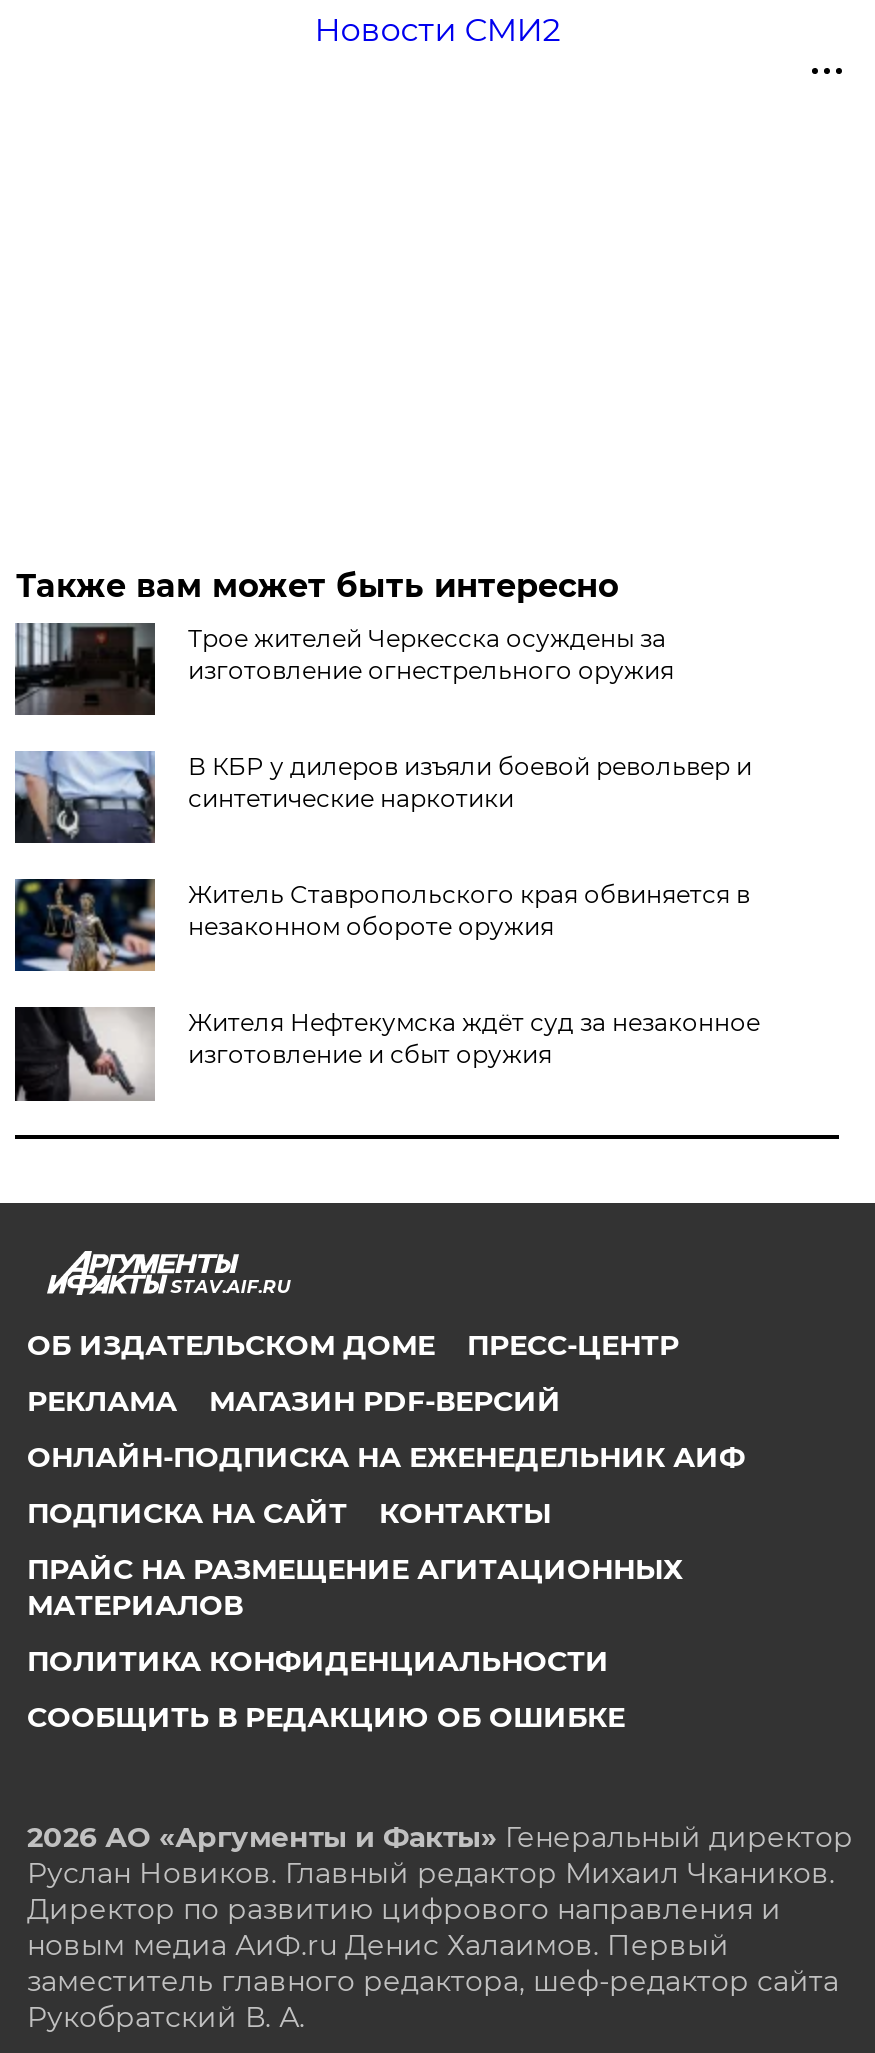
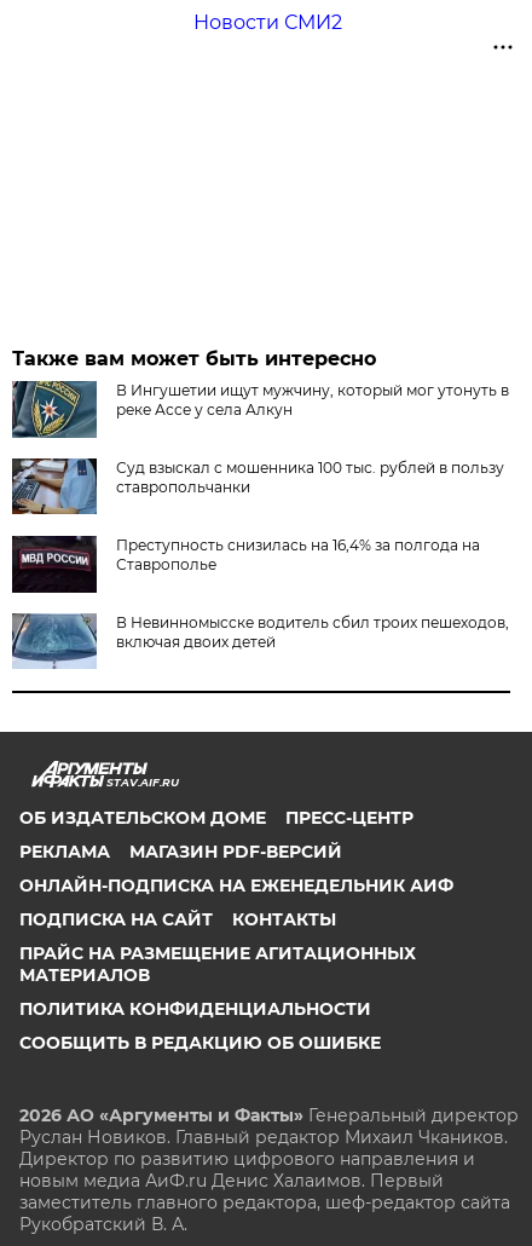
- [image]
- Трое жителей Черкесска осуждены за
- изготовление огнестрельного оружия
+ [image]
+ В Ингушетии ищут мужчину, который мог утонуть в
+ реке Ассе у села Алкун

- [image]
- В КБР у дилеров изъяли боевой револьвер и
- синтетические наркотики
+ [image]
+ Суд взыскал с мошенника 100 тыс. рублей в пользу
+ ставропольчанки

- [image]
- Житель Ставропольского края обвиняется в
- незаконном обороте оружия
+ [image]
+ Преступность снизилась на 16,4% за полгода на
+ Ставрополье

- [image]
- Жителя Нефтекумска ждёт суд за незаконное
- изготовление и сбыт оружия
+ [image]
+ В Невинномысске водитель сбил троих пешеходов,
+ включая двоих детей
